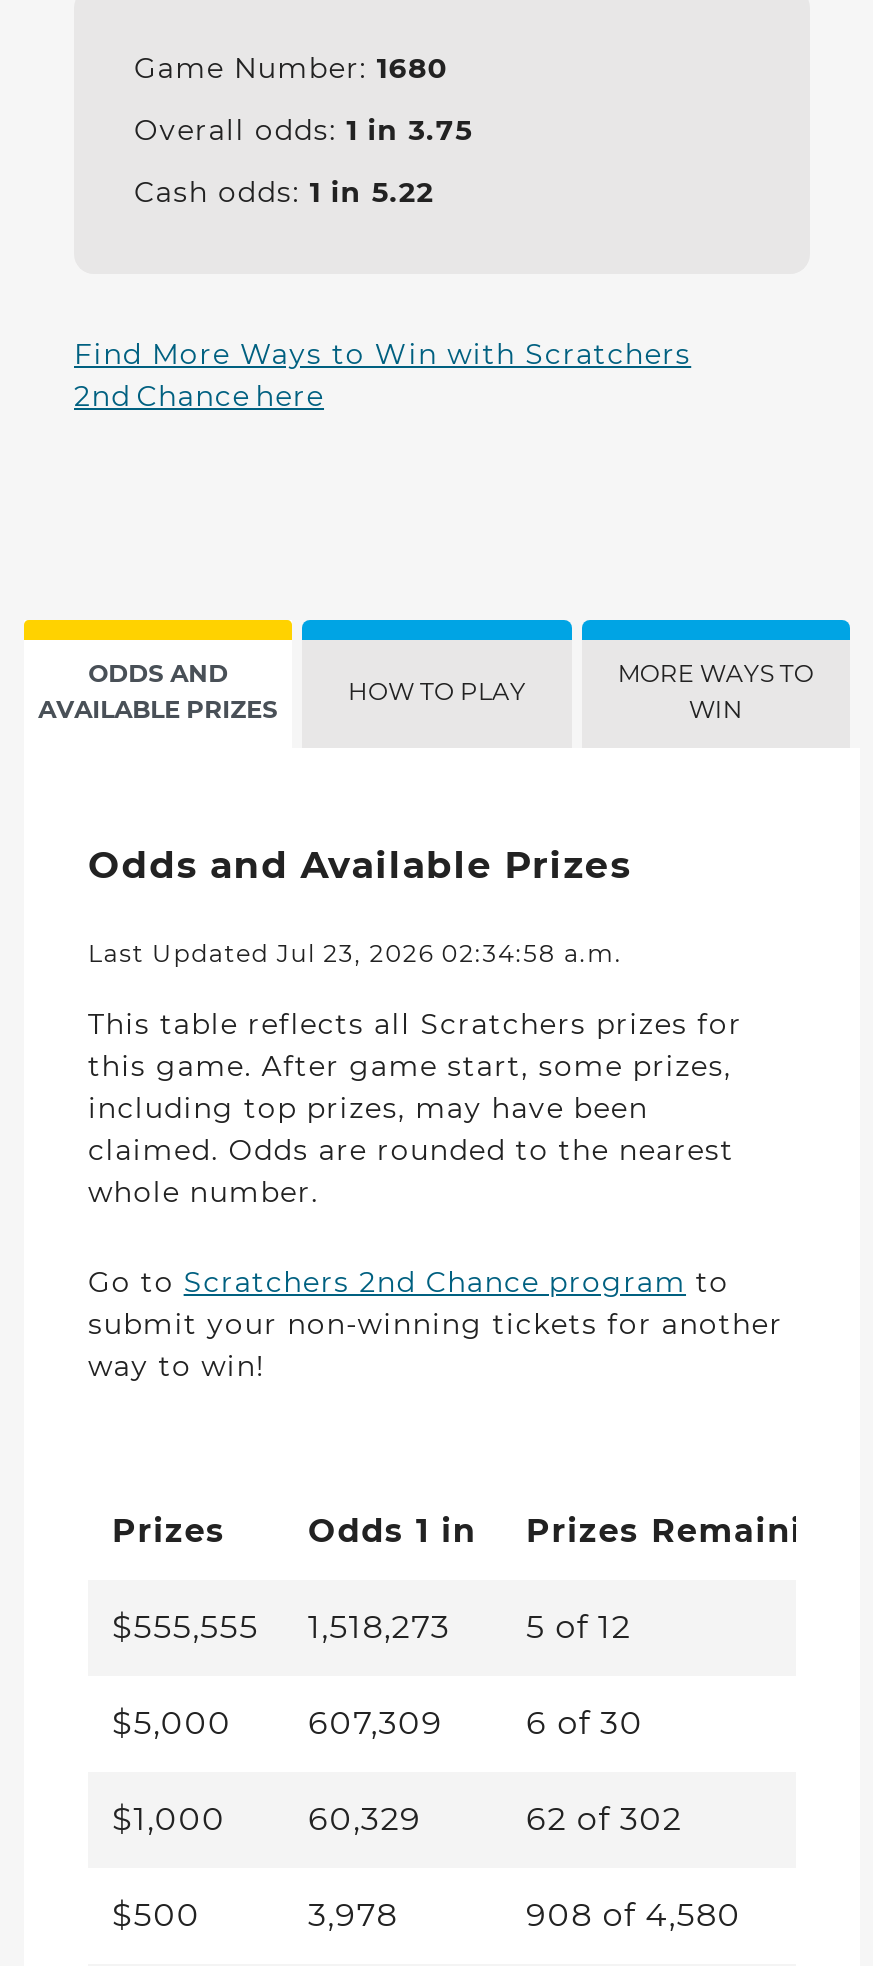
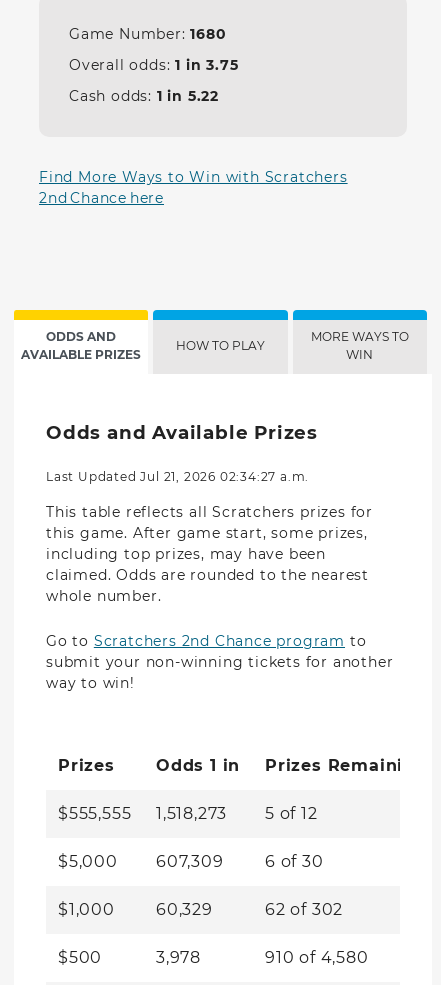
- Last Updated Jul 23, 2026 02:34:58 a.m.
+ Last Updated Jul 21, 2026 02:34:27 a.m.

- 908 of 4,580
+ 910 of 4,580
